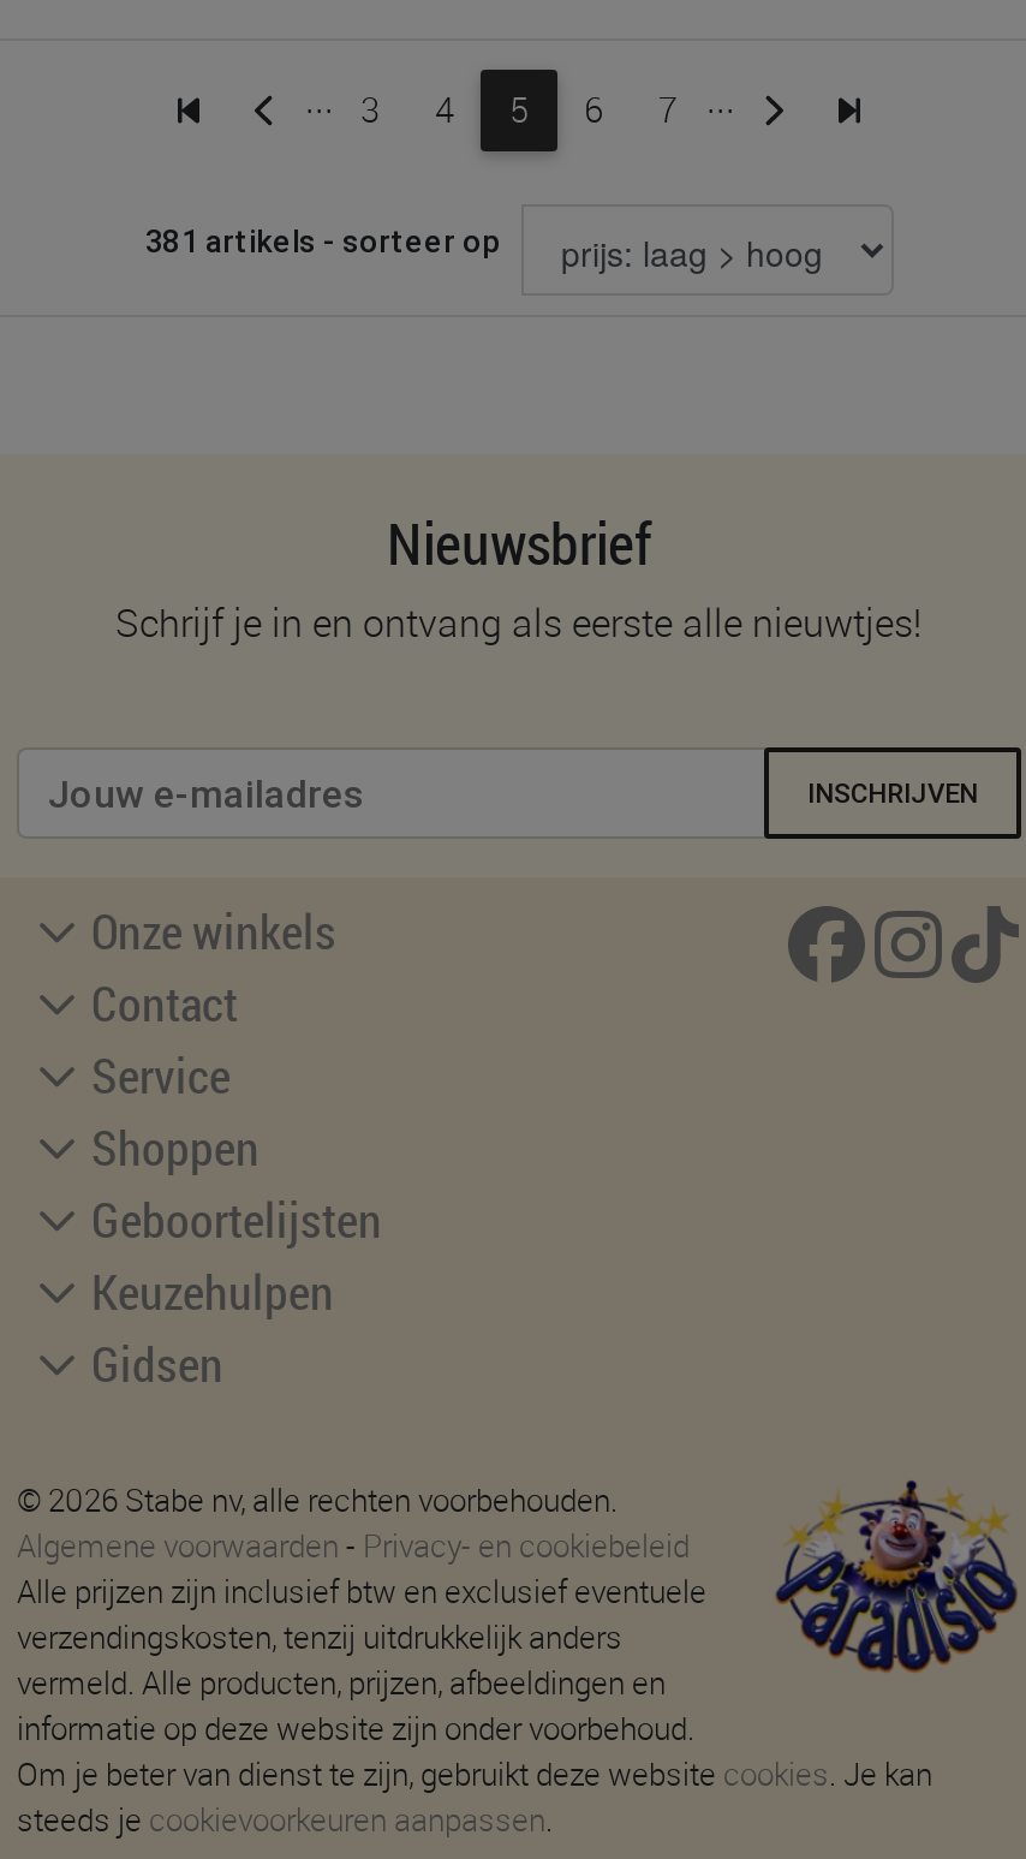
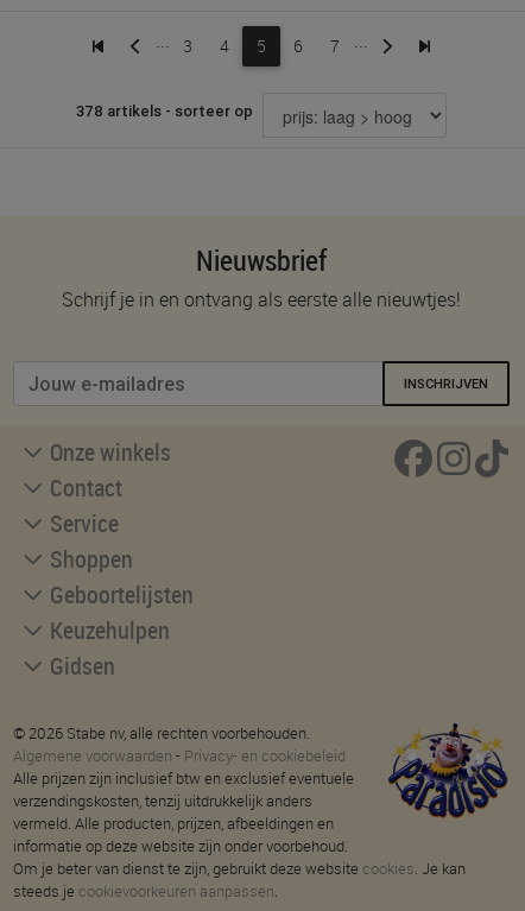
- 381 artikels - sorteer op
+ 378 artikels - sorteer op
